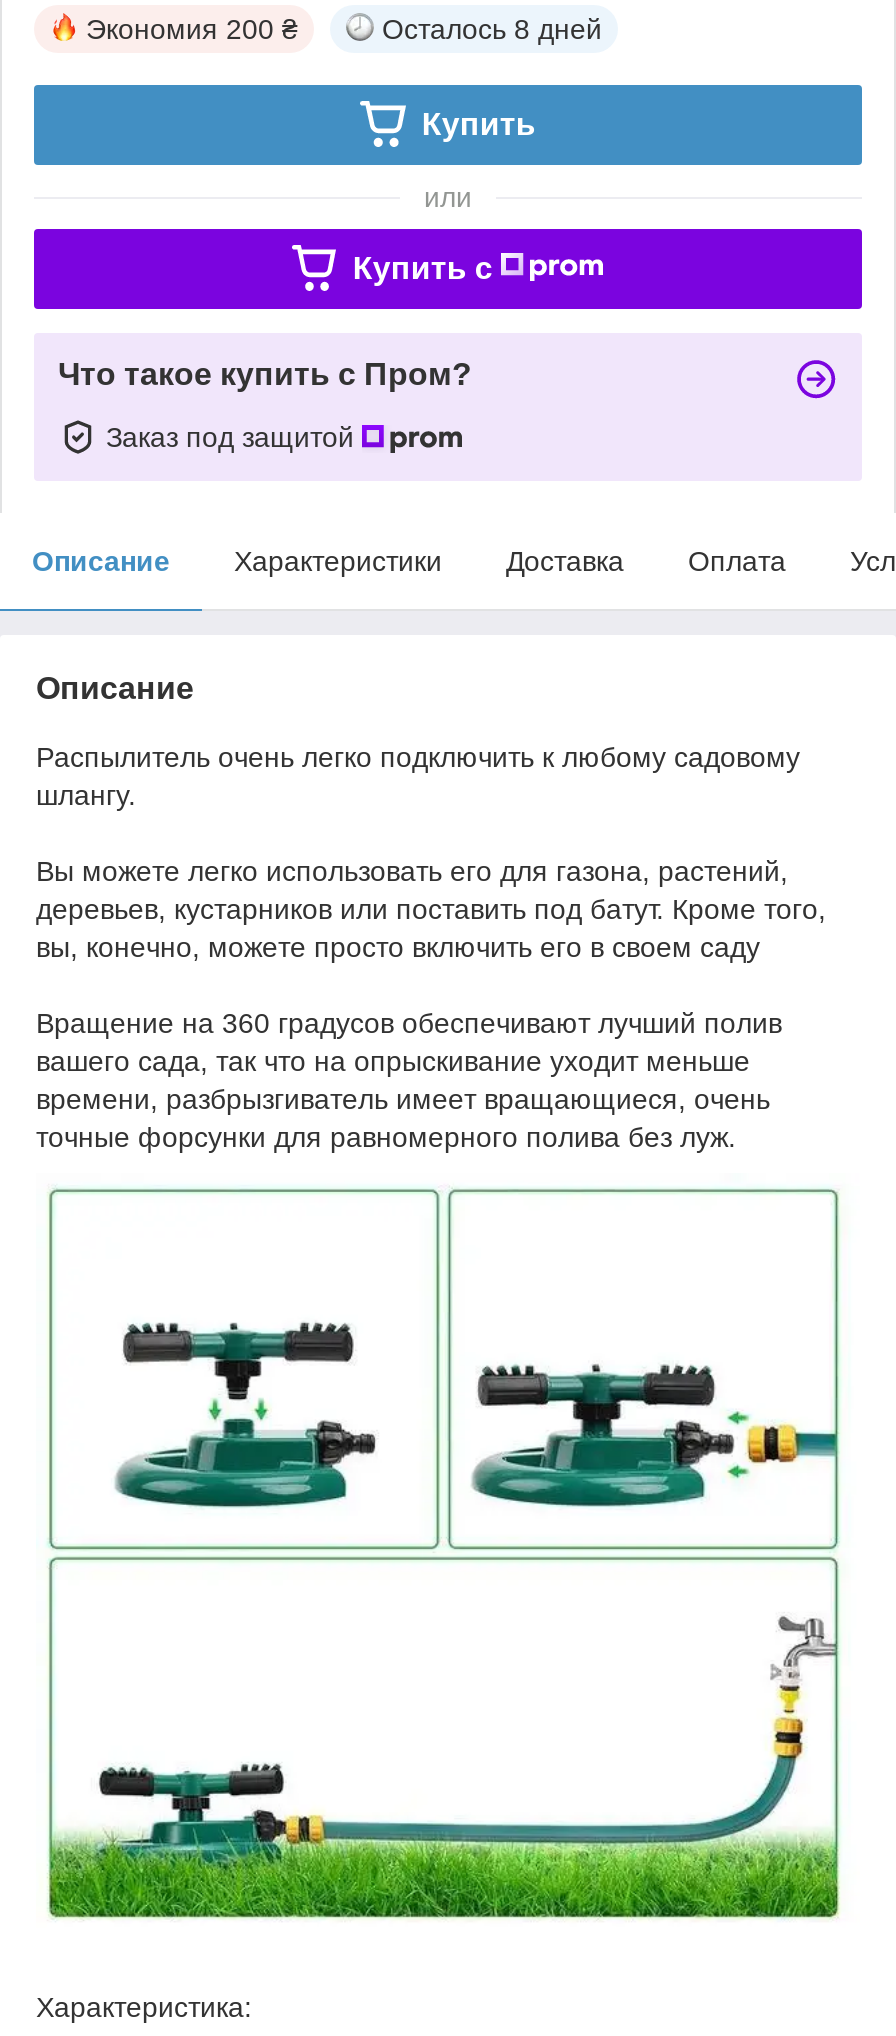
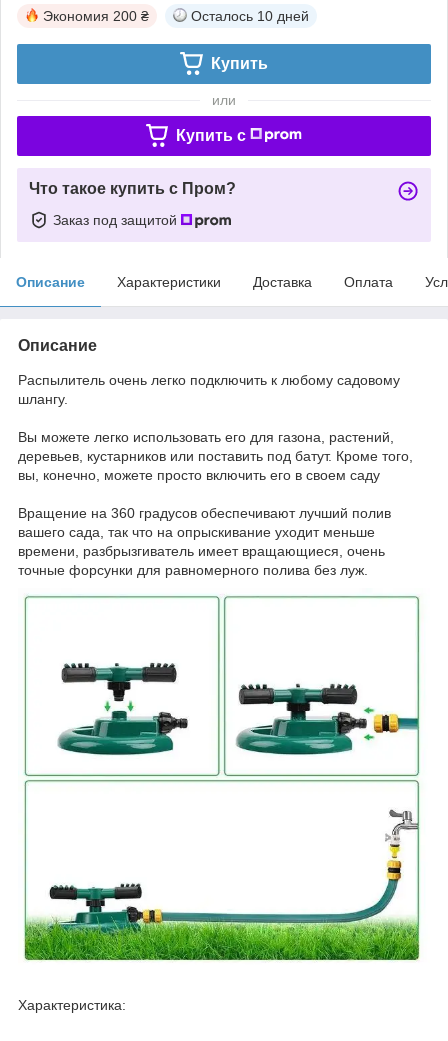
- Осталось 8 дней
+ Осталось 10 дней
